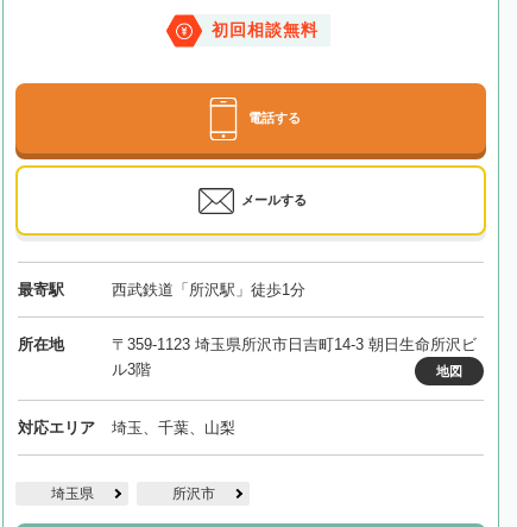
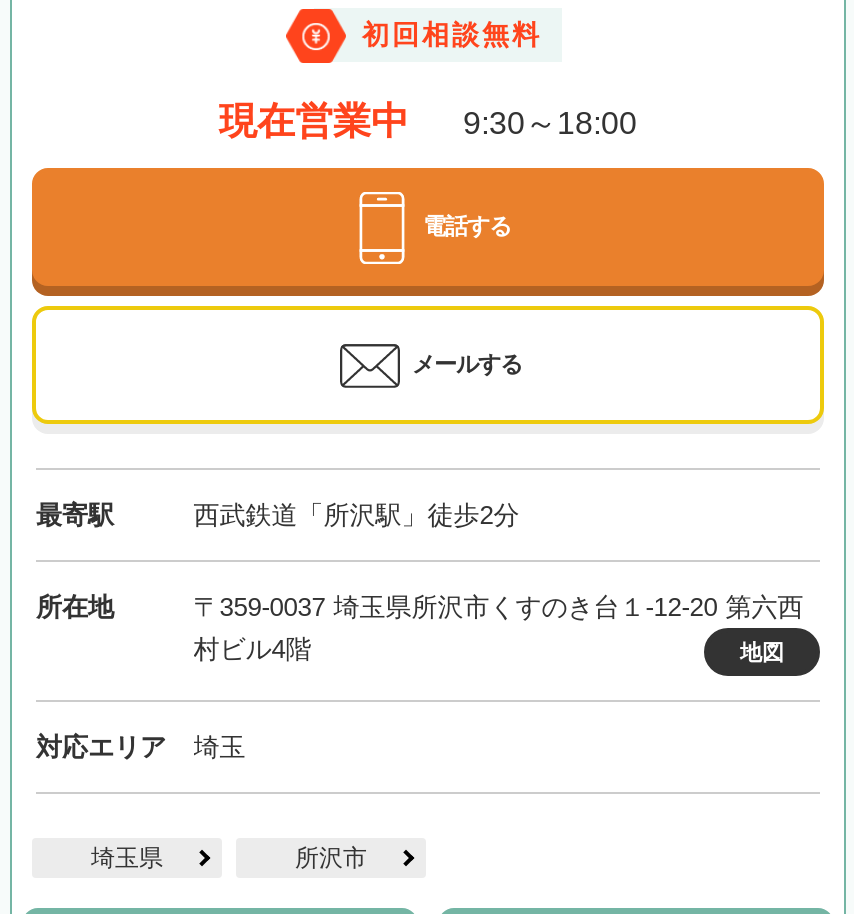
+ 現在営業中
+ 9:30～18:00

- 西武鉄道「所沢駅」徒歩1分
+ 西武鉄道「所沢駅」徒歩2分

- 〒359-1123 埼玉県所沢市日吉町14-3 朝日生命所沢ビ
- ル3階
+ 〒359-0037 埼玉県所沢市くすのき台１-12-20 第六西
+ 村ビル4階

- 埼玉、千葉、山梨
+ 埼玉
